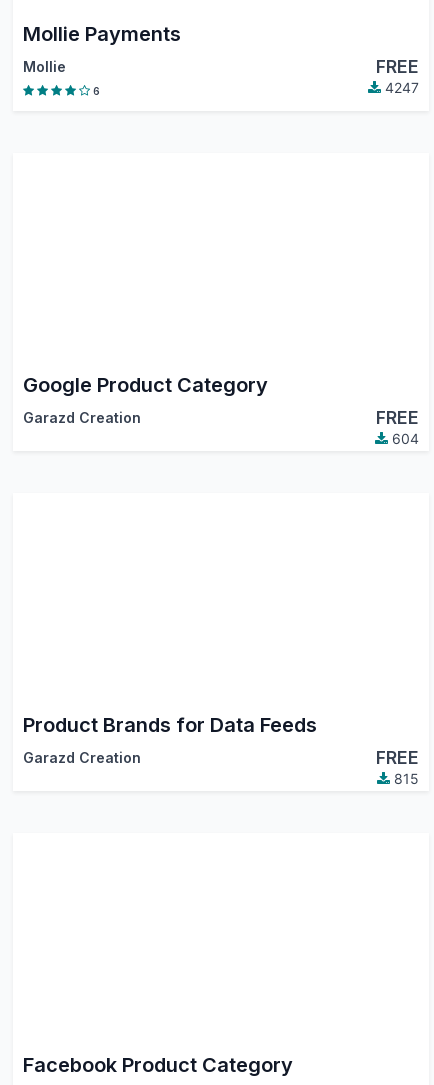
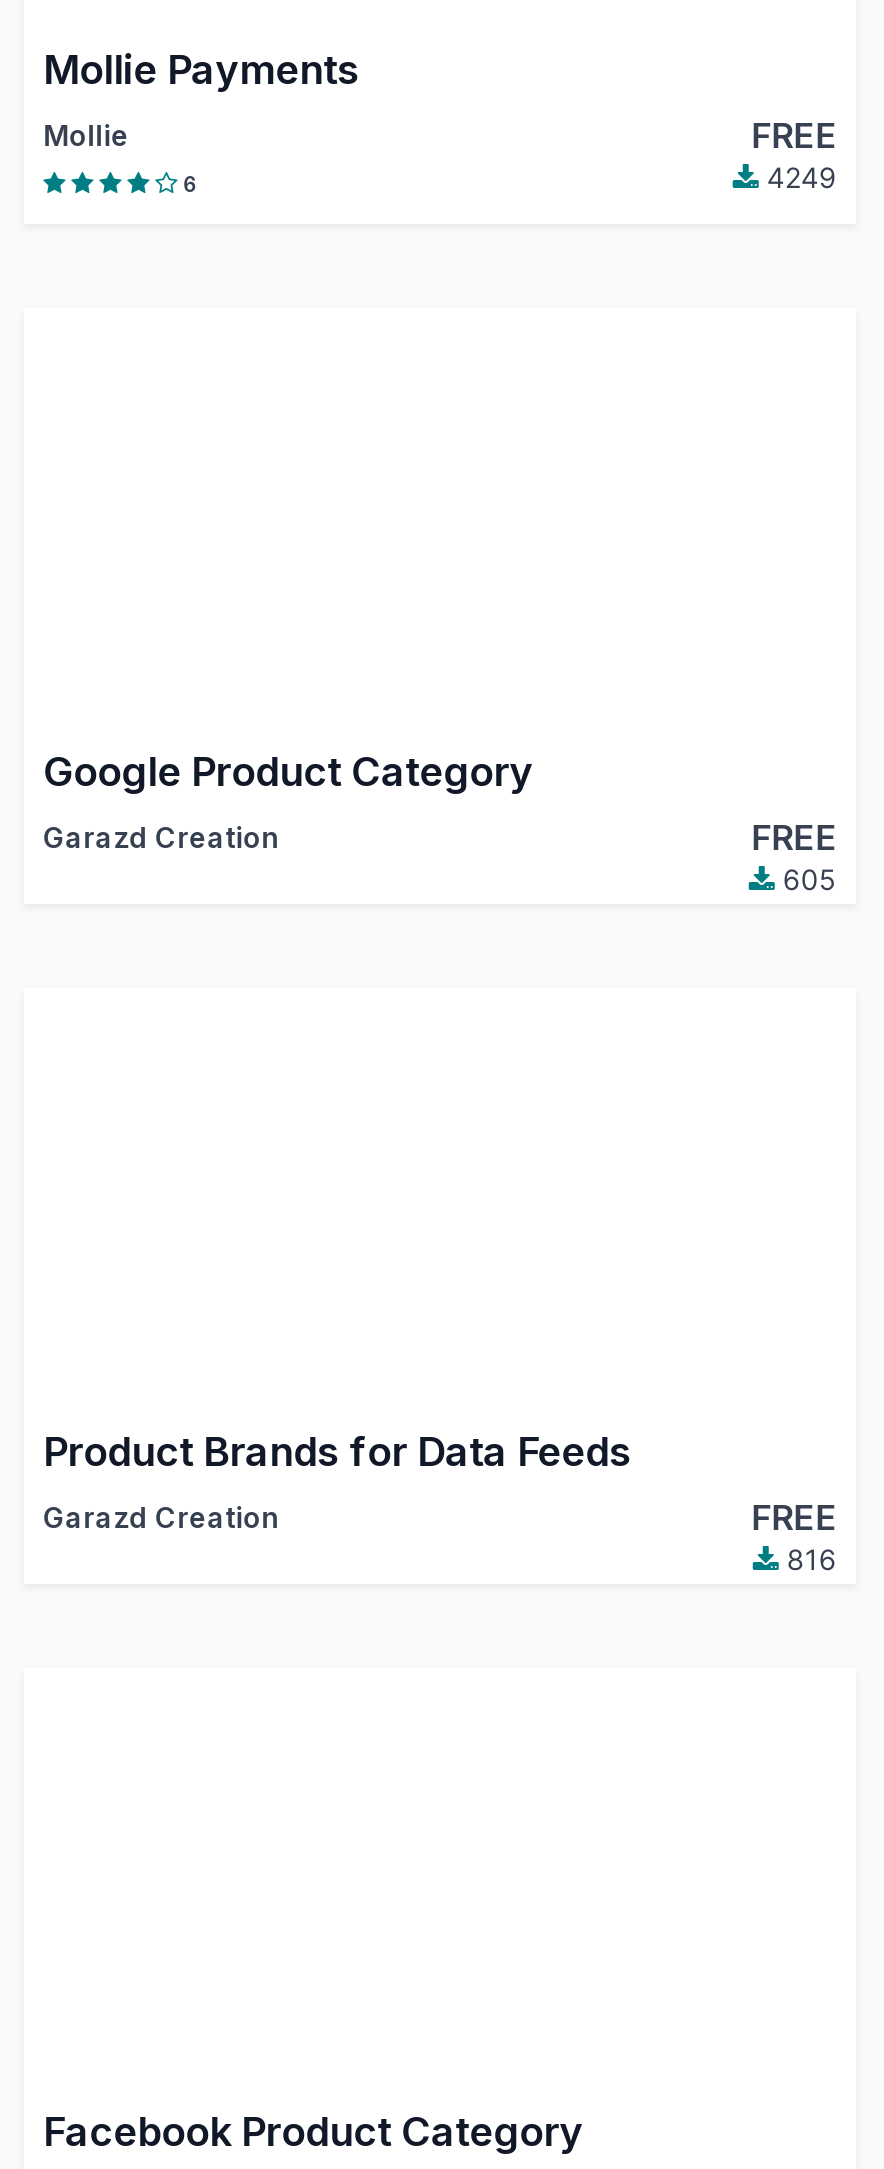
- 4247
+ 4249

- 604
+ 605

- 815
+ 816
